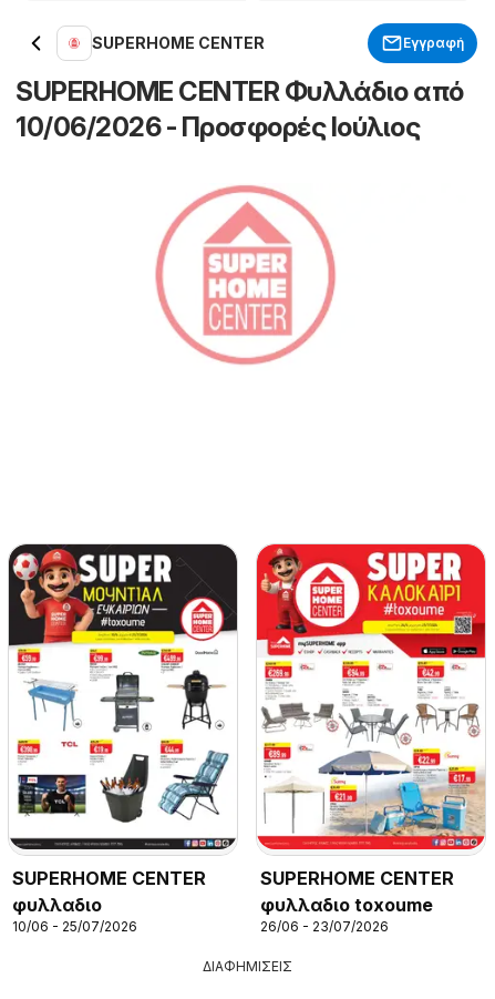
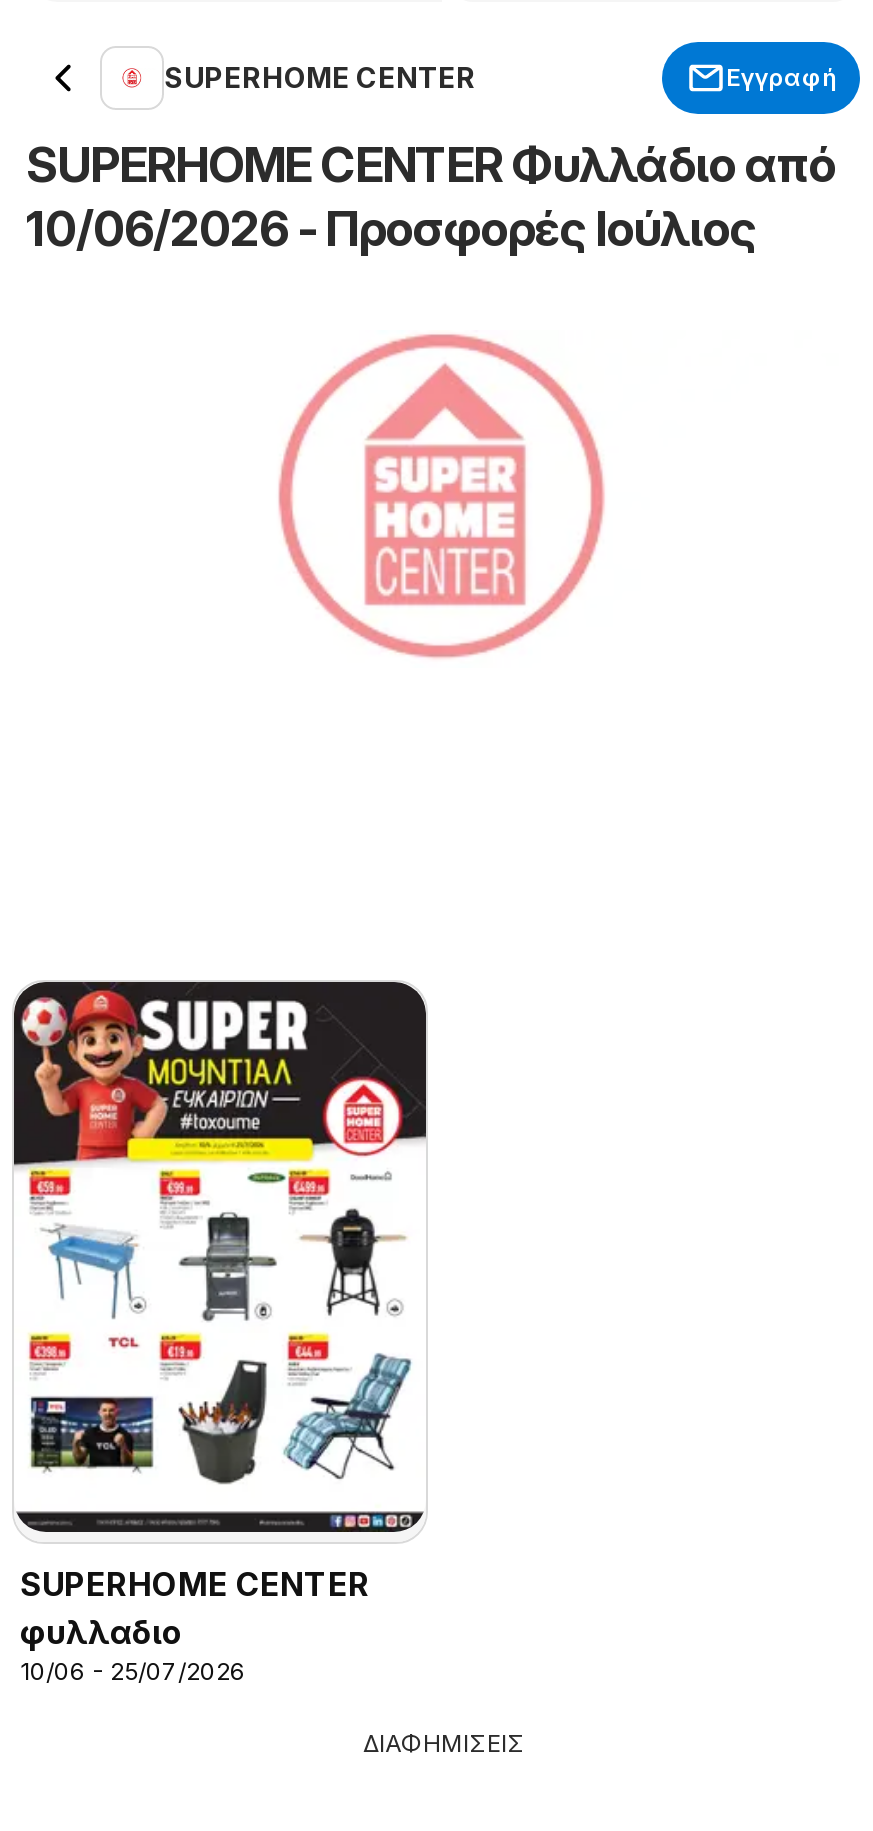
- [image]
- SUPERHOME CENTER
- φυλλαδιο toxoume
- 26/06 - 23/07/2026
